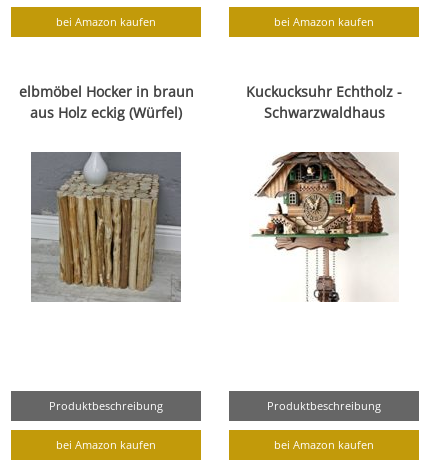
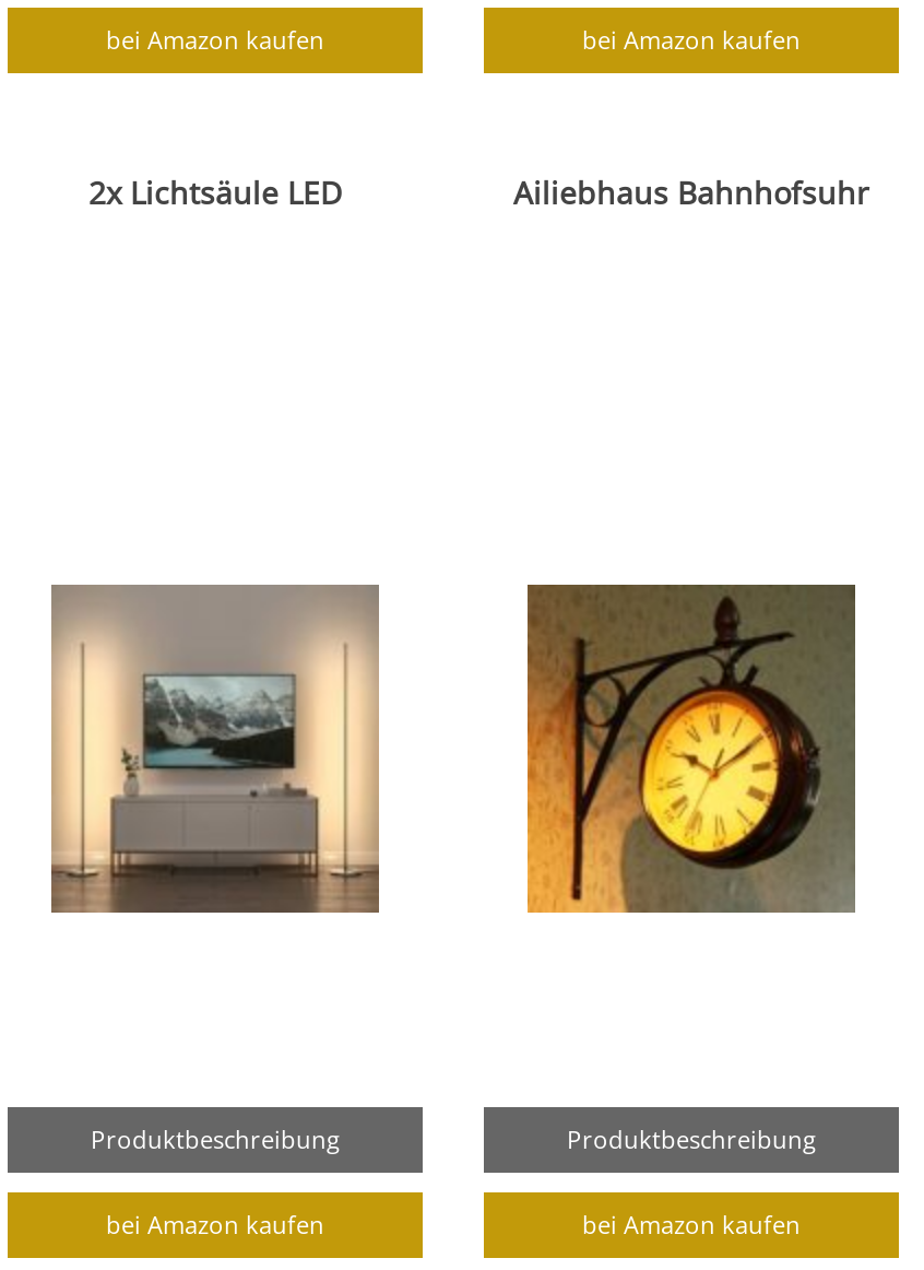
- elbmöbel Hocker in braun
- aus Holz eckig (Würfel)
+ 2x Lichtsäule LED

- Kuckucksuhr Echtholz -
- Schwarzwaldhaus
+ Ailiebhaus Bahnhofsuhr

- [image]
+ [image]

- [image]
+ [image]
